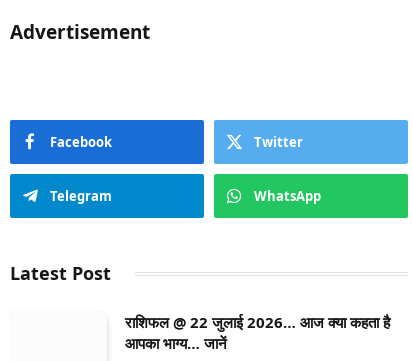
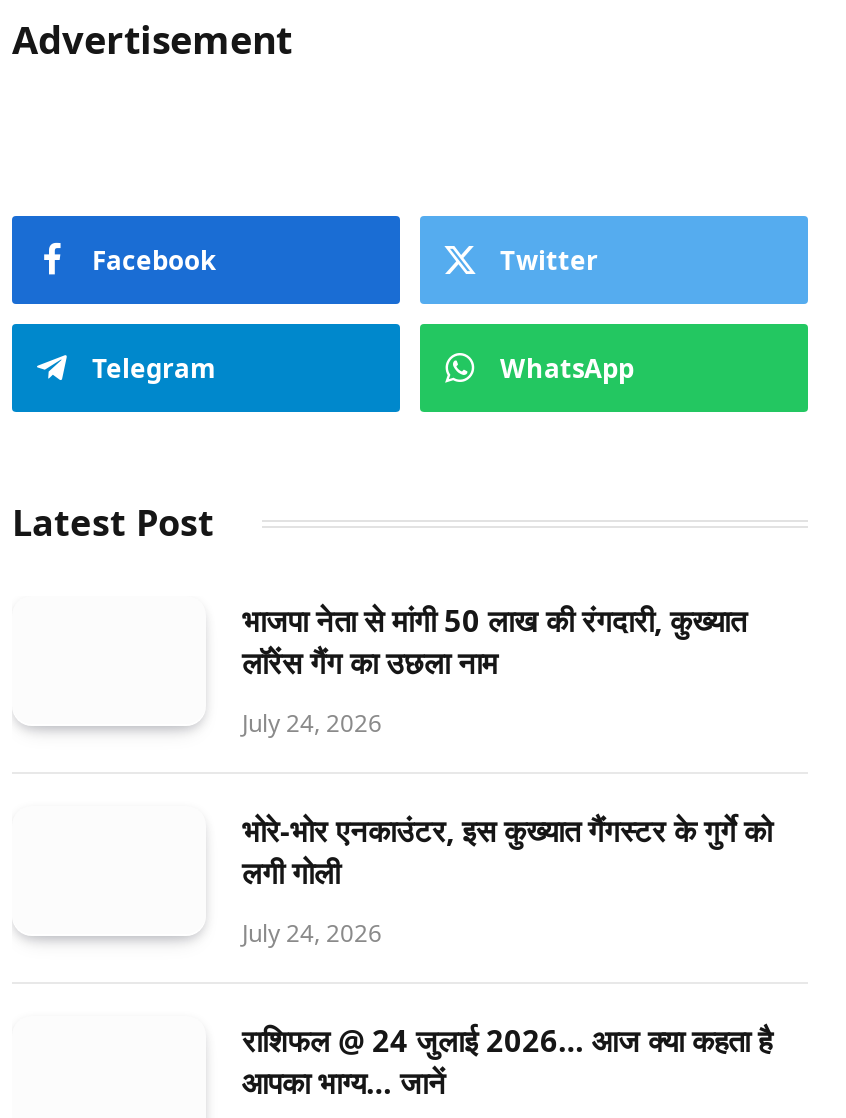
- राशिफल @ 22 जुलाई 2026… आज क्या कहता है
+ भाजपा नेता से मांगी 50 लाख की रंगदारी, कुख्यात
+ लॉरेंस गैंग का उछला नाम
+ July 24, 2026
+ भोरे-भोर एनकाउंटर, इस कुख्यात गैंगस्टर के गुर्गे को
+ लगी गोली
+ July 24, 2026
+ राशिफल @ 24 जुलाई 2026… आज क्या कहता है
